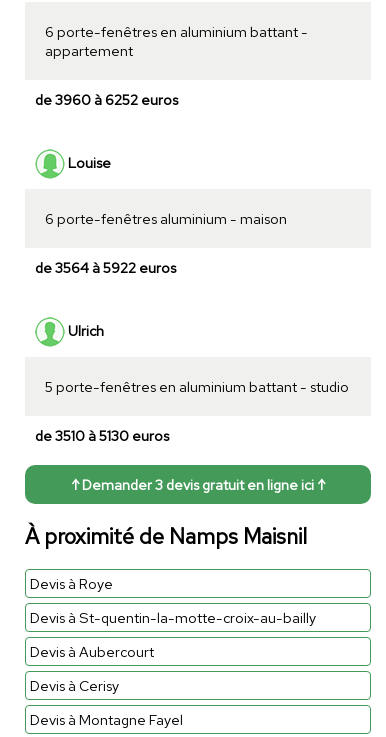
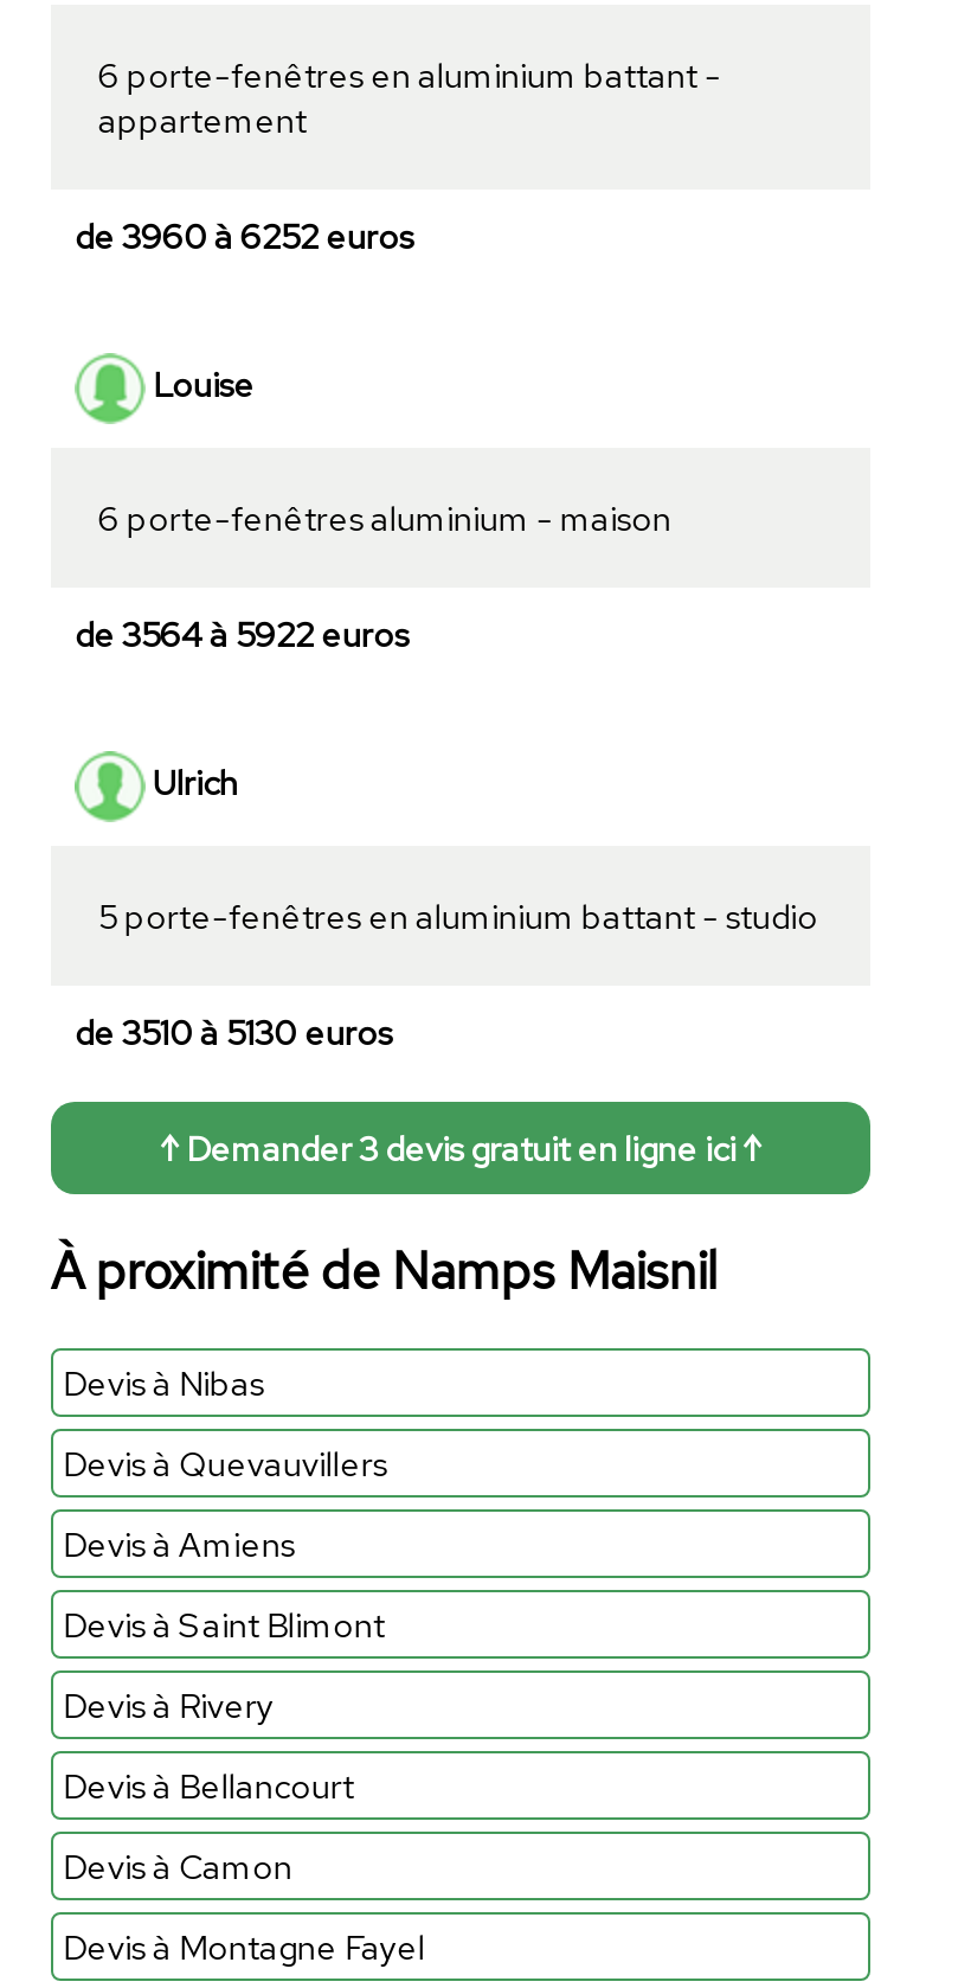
- Devis à Roye
- Devis à St-quentin-la-motte-croix-au-bailly
- Devis à Aubercourt
- Devis à Cerisy
+ Devis à Nibas
+ Devis à Quevauvillers
+ Devis à Amiens
+ Devis à Saint Blimont
+ Devis à Rivery
+ Devis à Bellancourt
+ Devis à Camon
